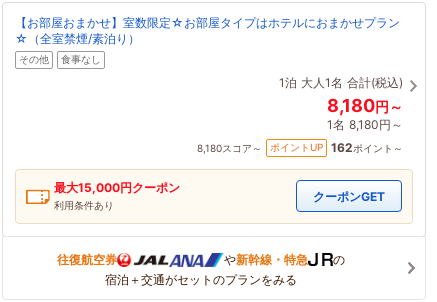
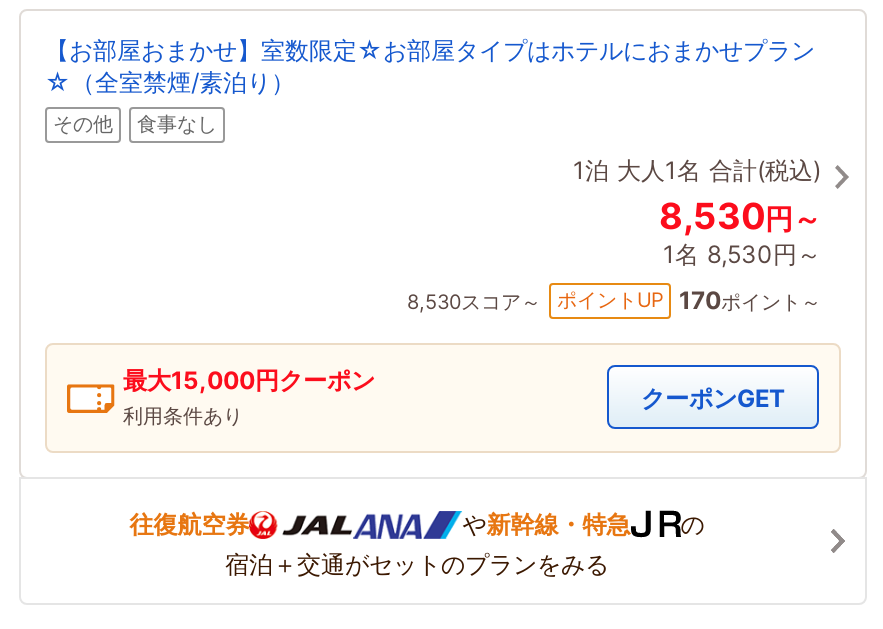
- 8,180円～
+ 8,530円～

- 1名 8,180円～
+ 1名 8,530円～

- 8,180スコア～
+ 8,530スコア～

- 162ポイント～
+ 170ポイント～
